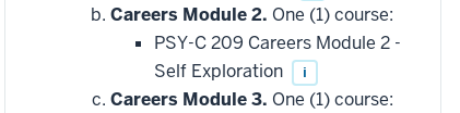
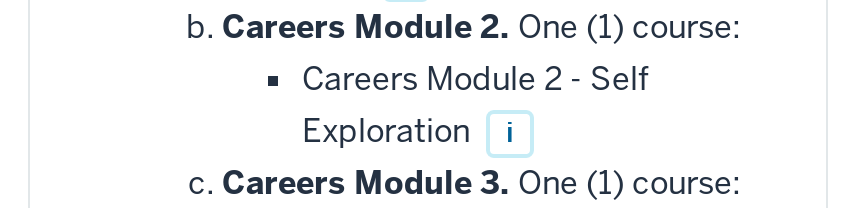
- PSY-C 209 Careers Module 2 -
- Self Exploration
+ Careers Module 2 - Self
+ Exploration
